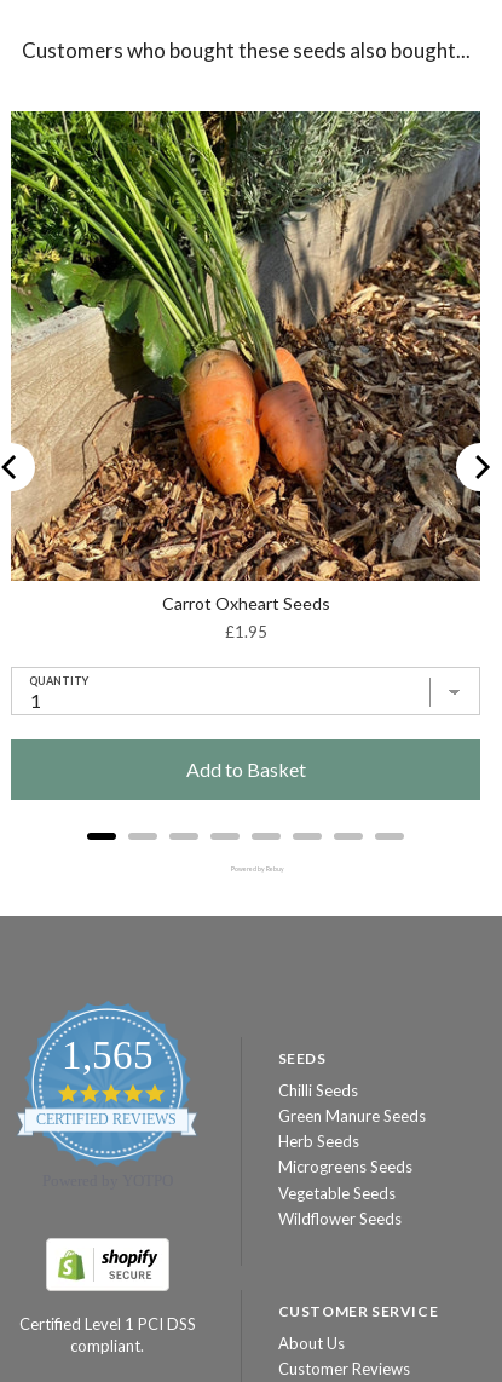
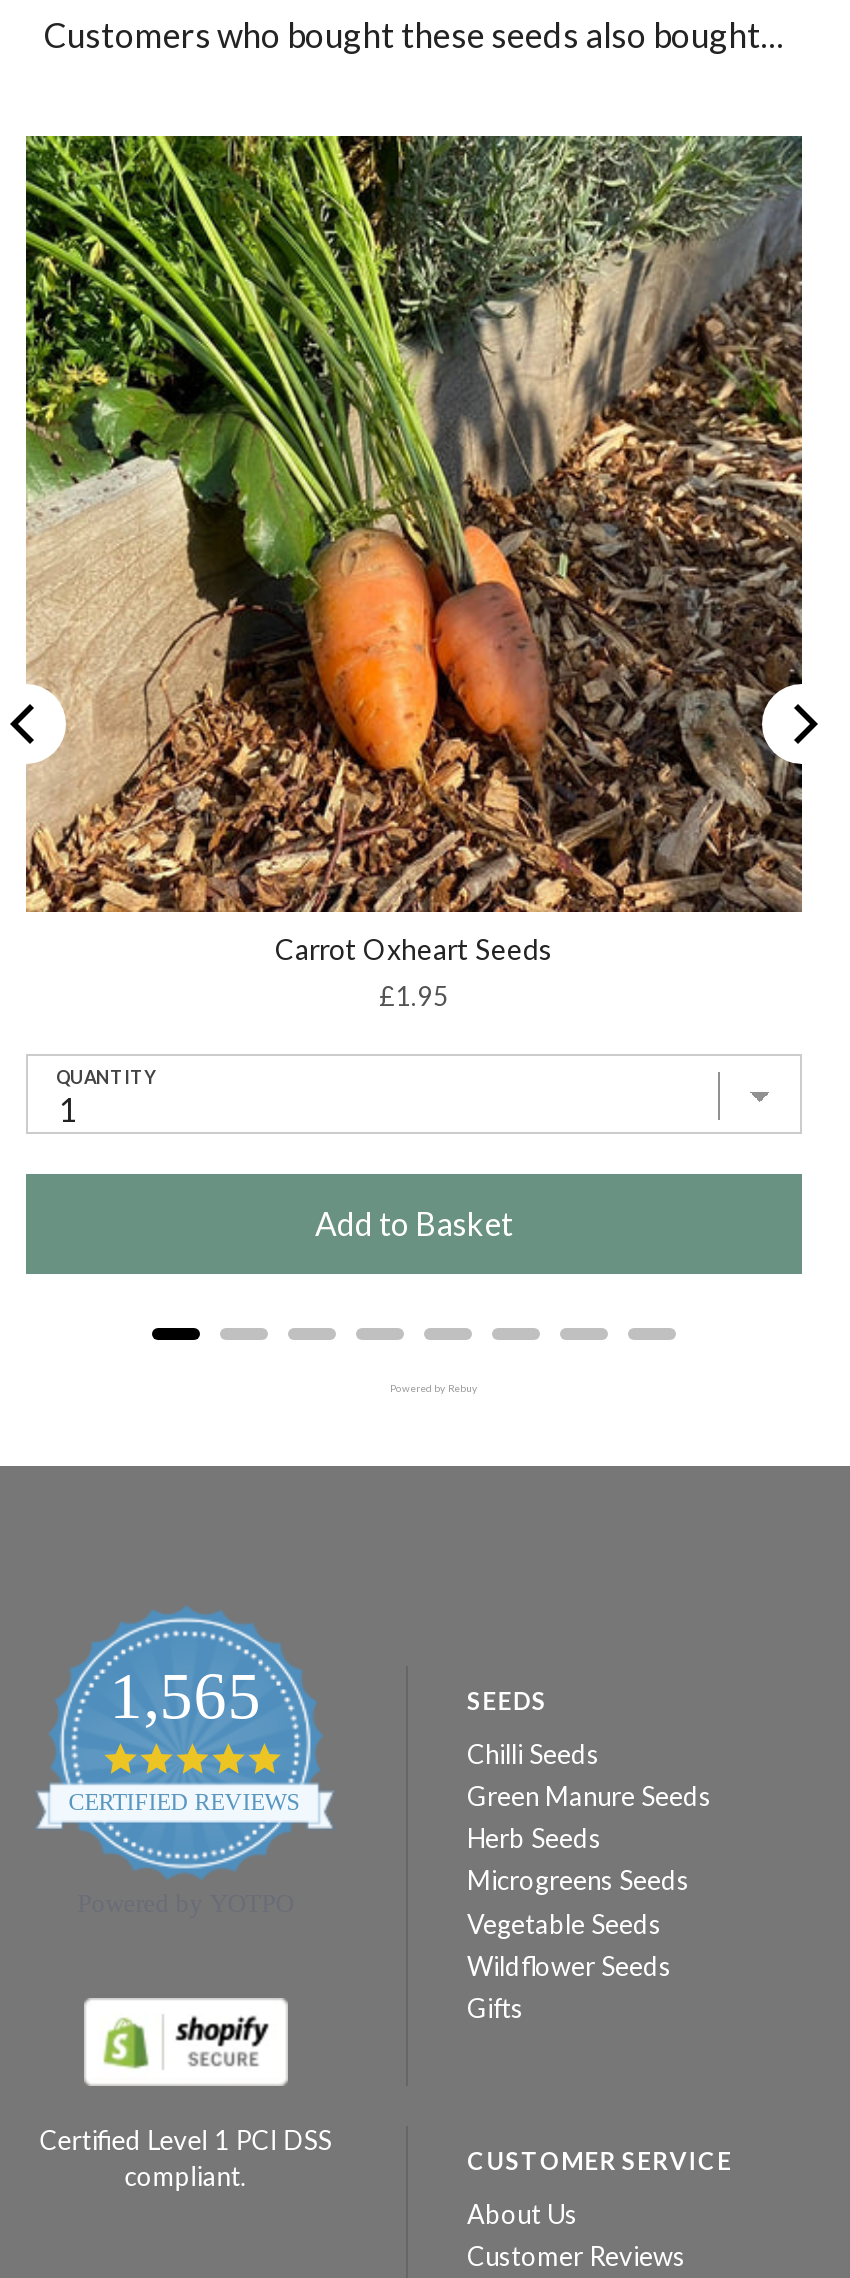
+ Gifts
